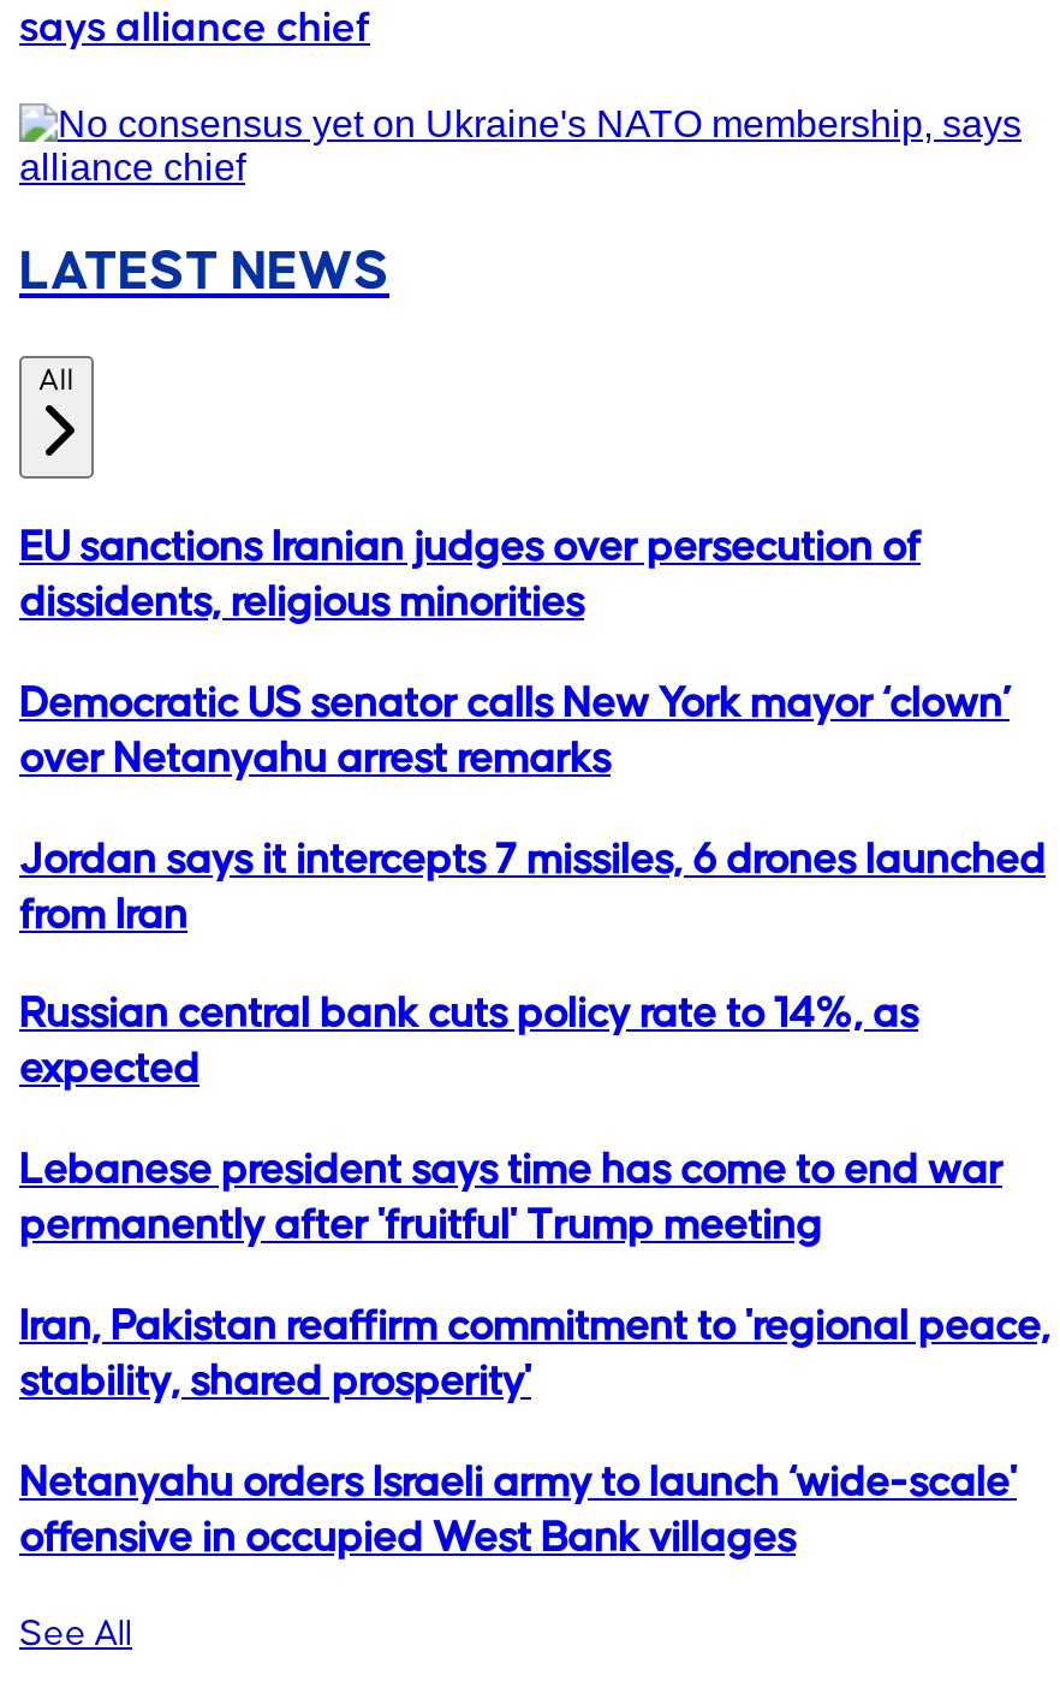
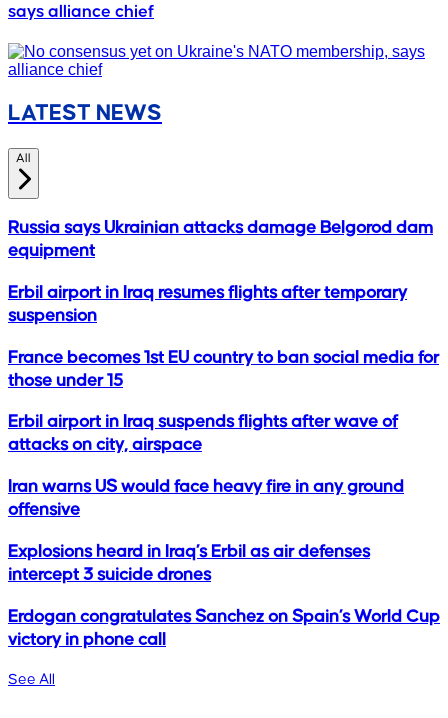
- EU sanctions Iranian judges over persecution of
- dissidents, religious minorities
+ Russia says Ukrainian attacks damage Belgorod dam
+ equipment

- Democratic US senator calls New York mayor ‘clown’
- over Netanyahu arrest remarks
+ Erbil airport in Iraq resumes flights after temporary
+ suspension

- Jordan says it intercepts 7 missiles, 6 drones launched
- from Iran
+ France becomes 1st EU country to ban social media for
+ those under 15

- Russian central bank cuts policy rate to 14%, as
- expected
+ Erbil airport in Iraq suspends flights after wave of
+ attacks on city, airspace

- Lebanese president says time has come to end war
- permanently after 'fruitful' Trump meeting
+ Iran warns US would face heavy fire in any ground
+ offensive

- Iran, Pakistan reaffirm commitment to 'regional peace,
- stability, shared prosperity'
+ Explosions heard in Iraq’s Erbil as air defenses
+ intercept 3 suicide drones

- Netanyahu orders Israeli army to launch ‘wide-scale'
- offensive in occupied West Bank villages
+ Erdogan congratulates Sanchez on Spain’s World Cup
+ victory in phone call
